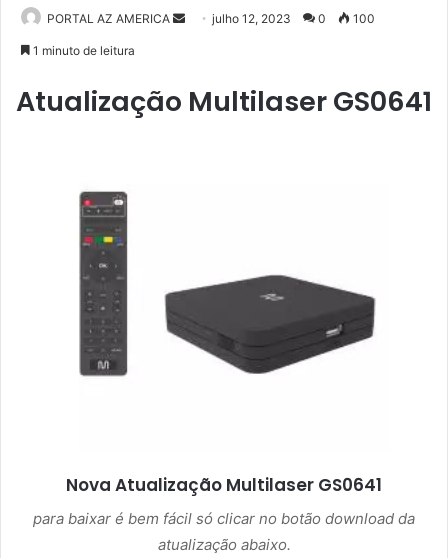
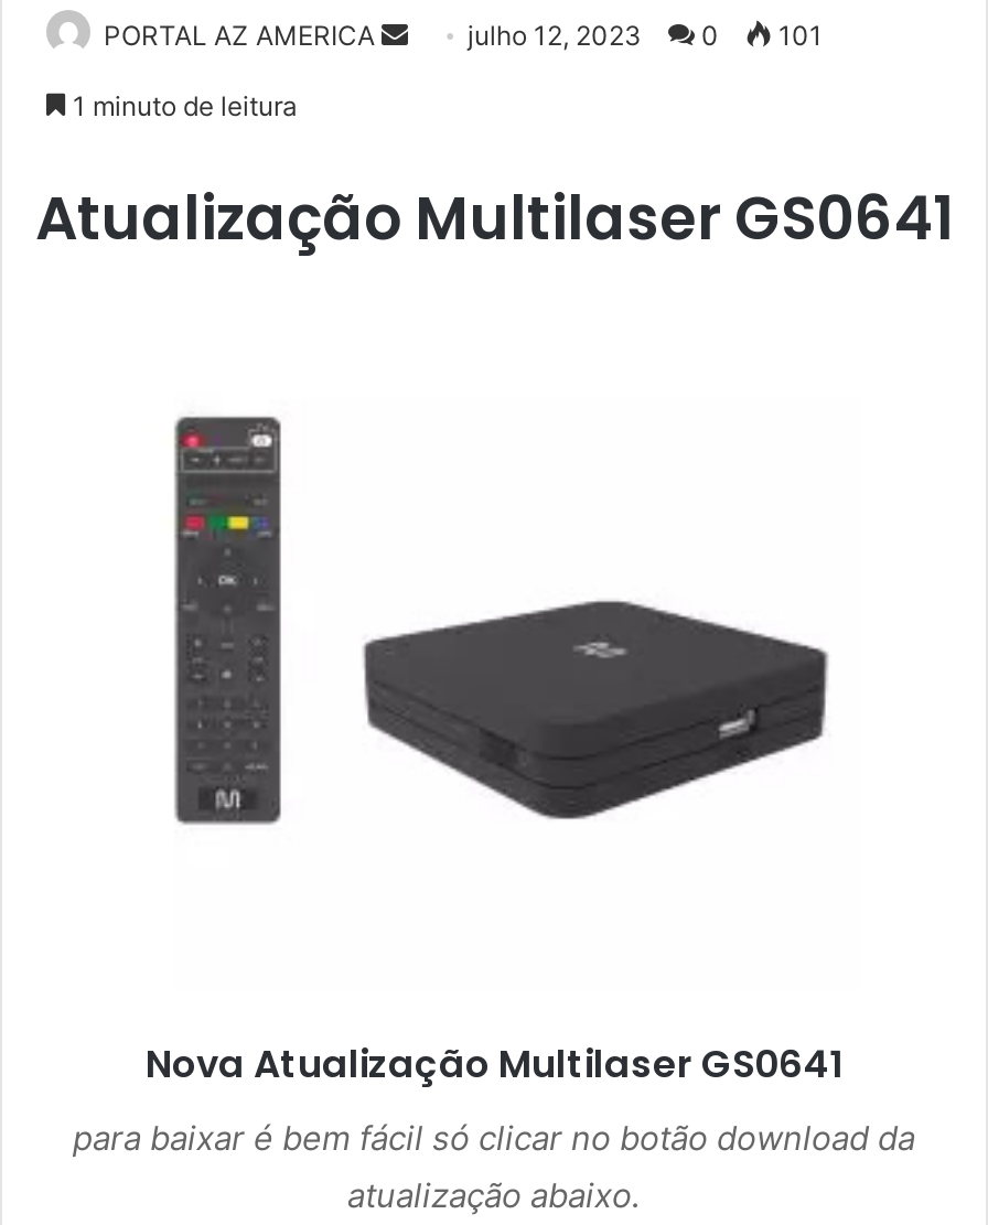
- 100
+ 101
